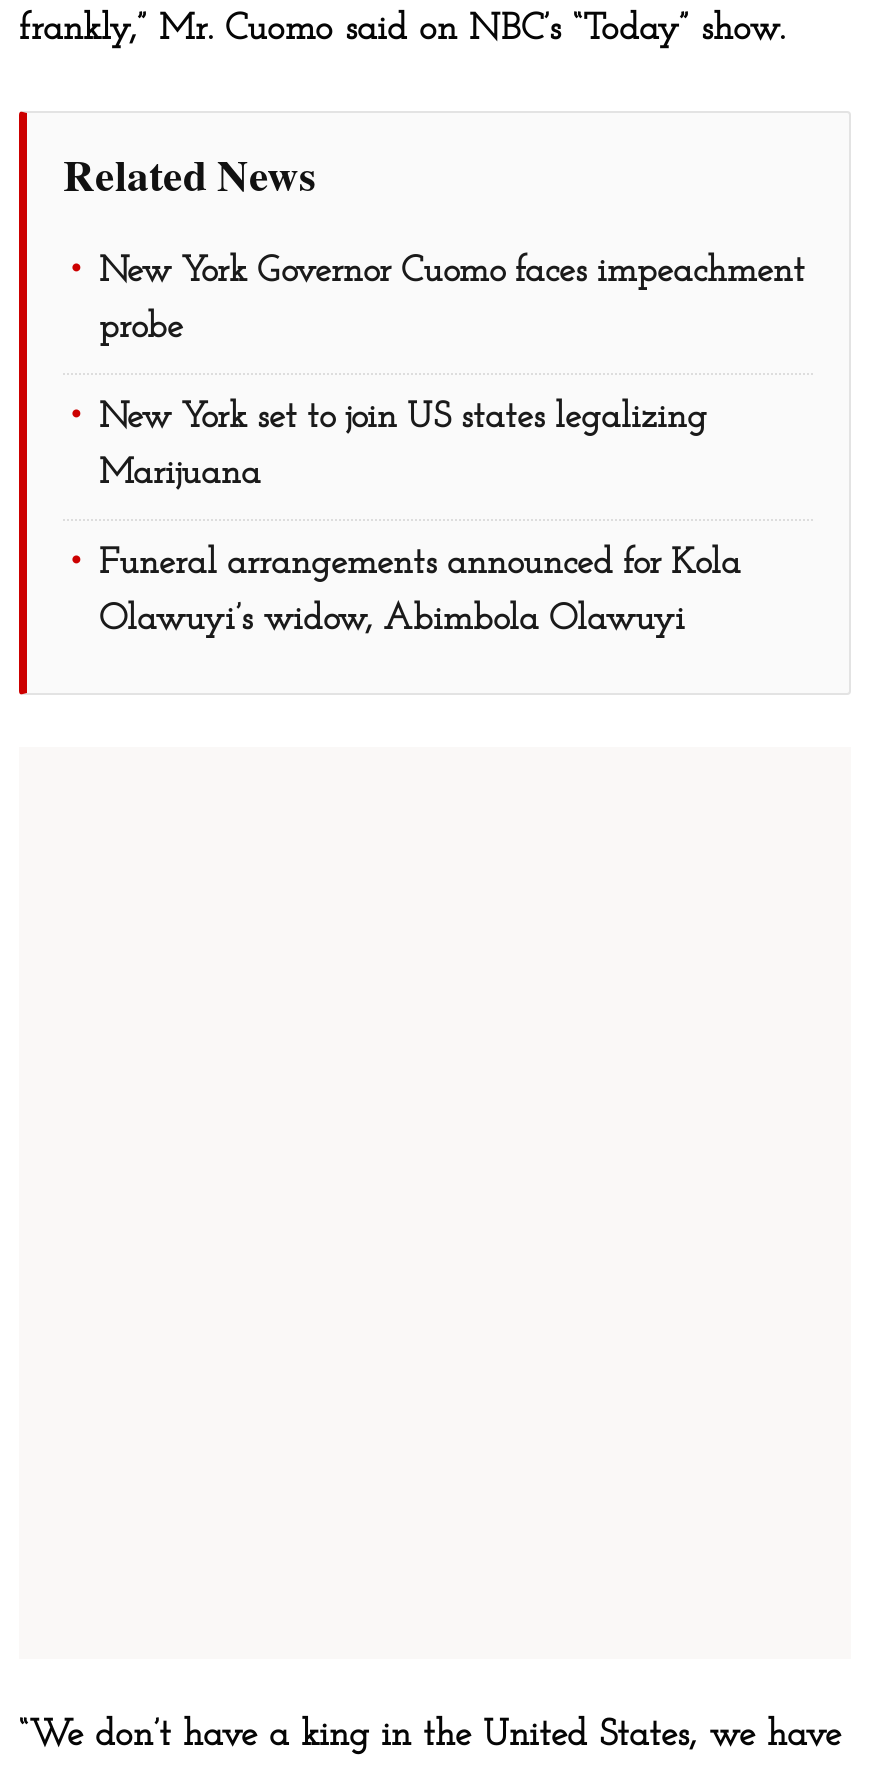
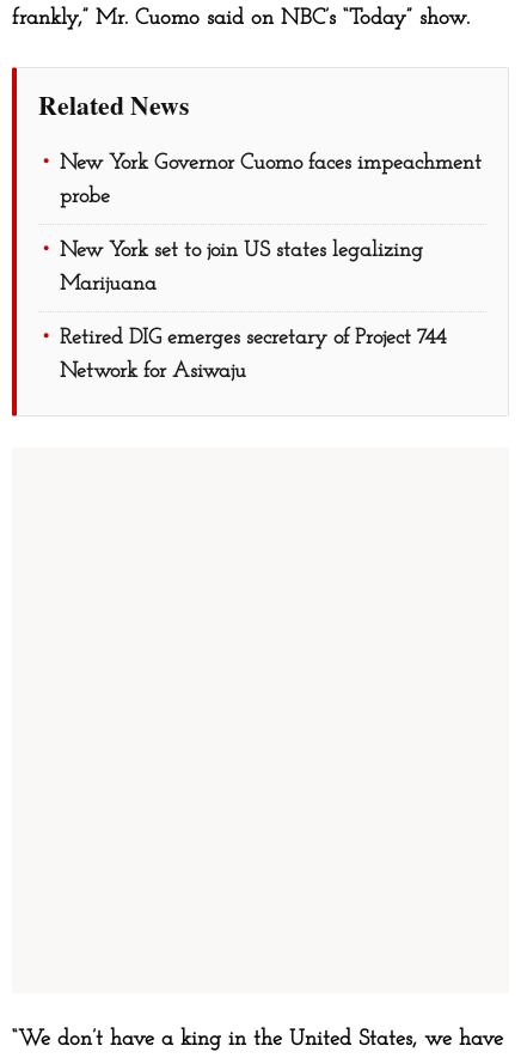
- Funeral arrangements announced for Kola
+ Retired DIG emerges secretary of Project 744

- Olawuyi’s widow, Abimbola Olawuyi
+ Network for Asiwaju
